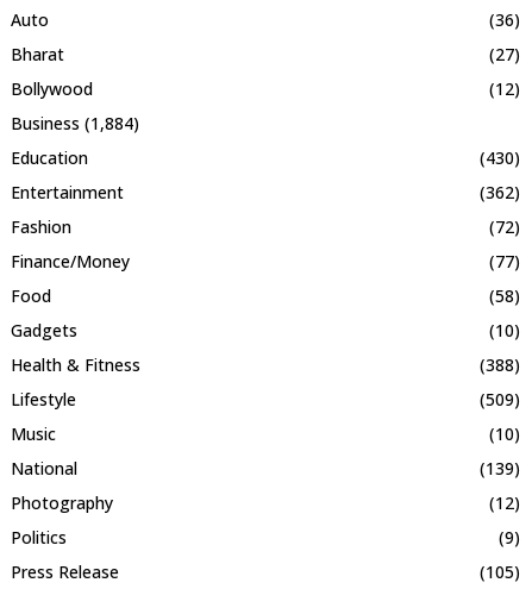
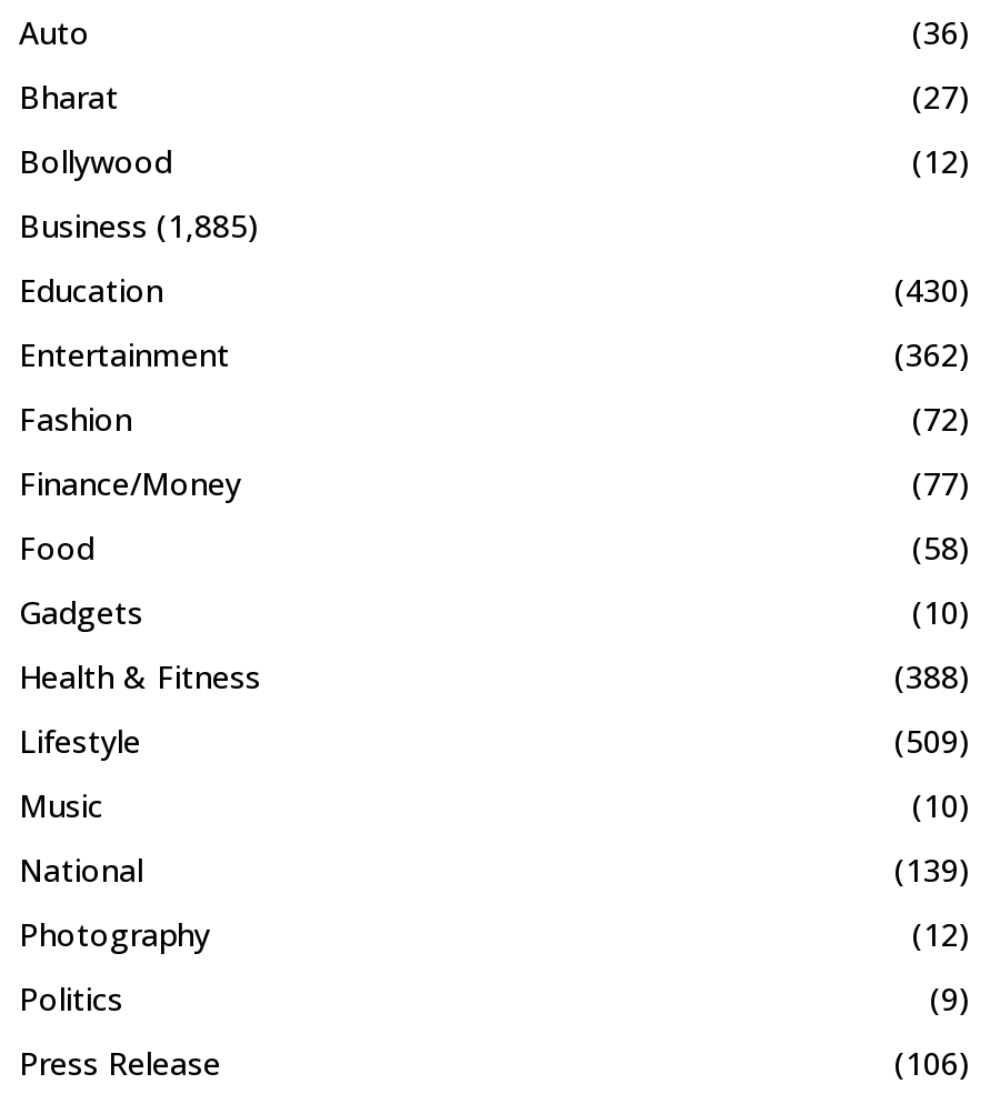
- Business (1,884)
+ Business (1,885)

- (105)
+ (106)
